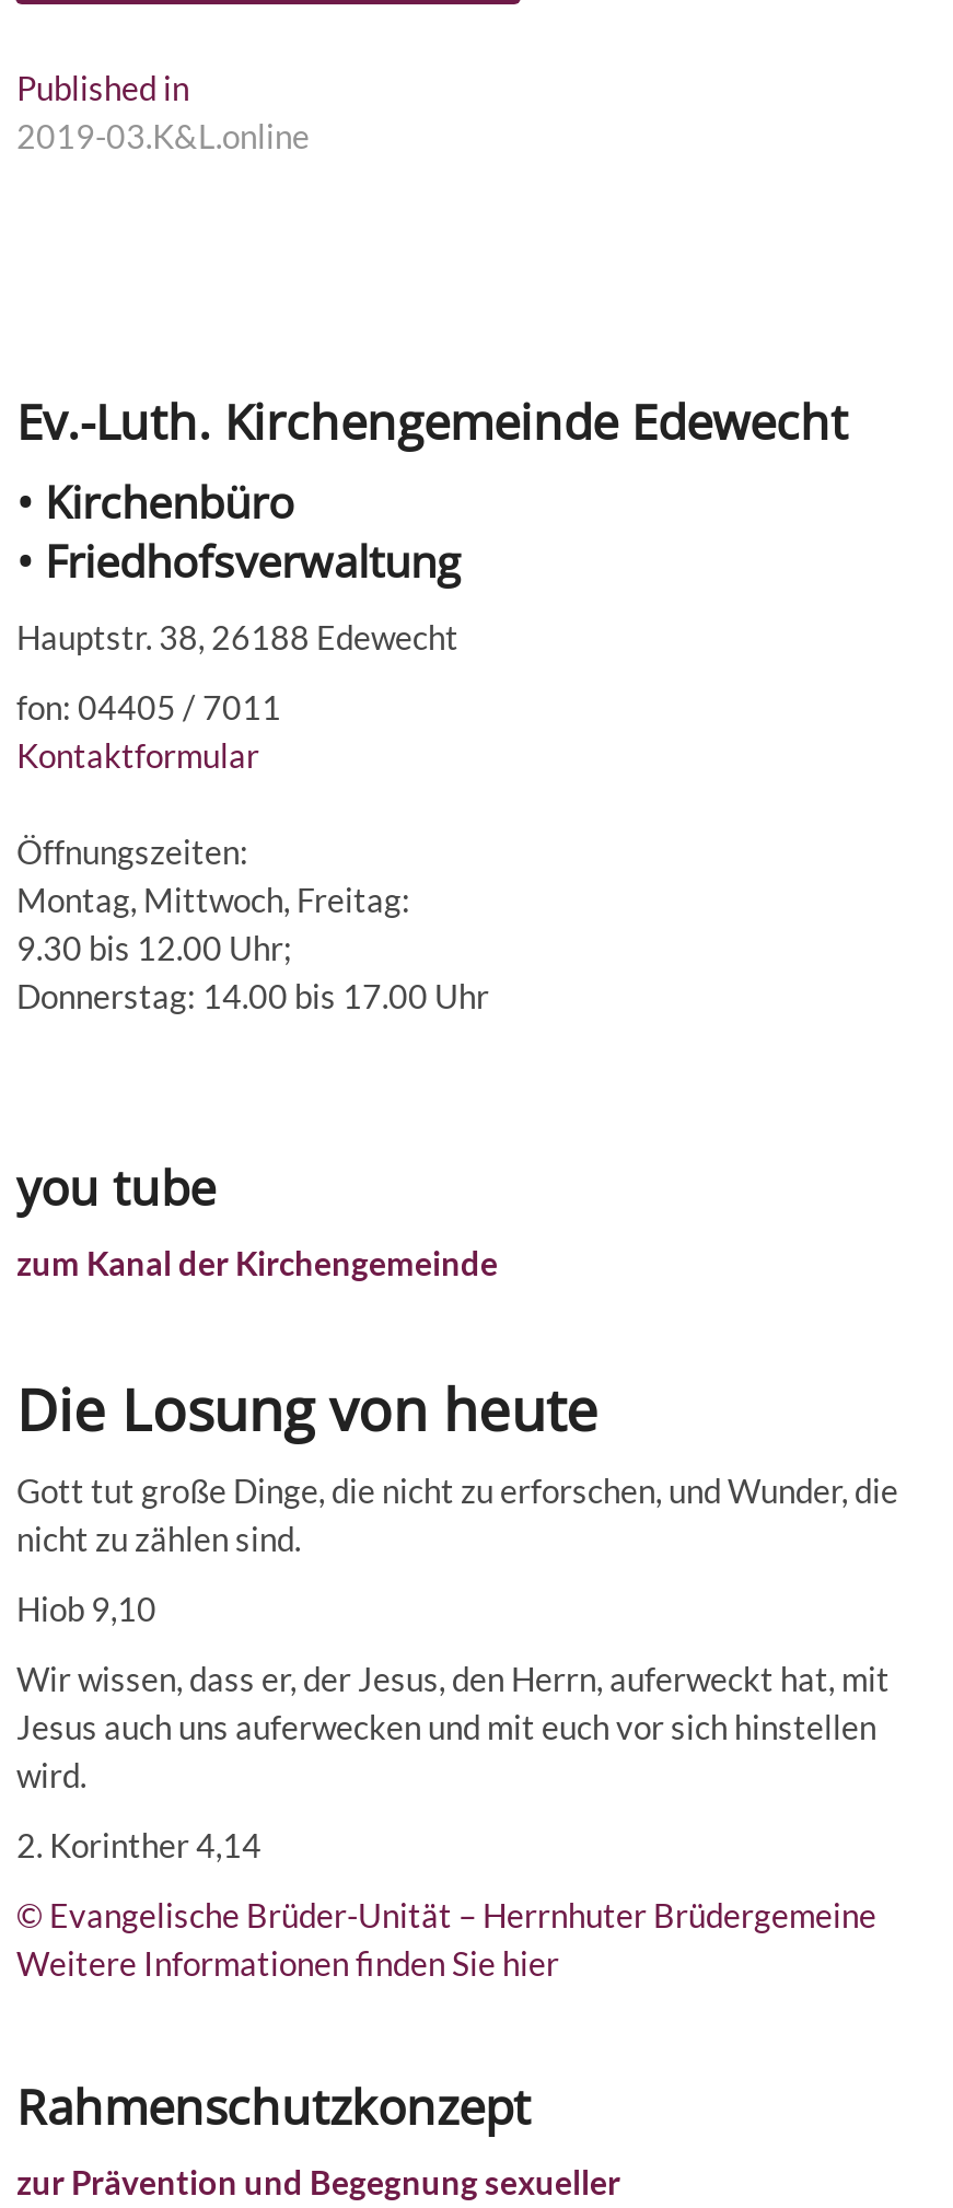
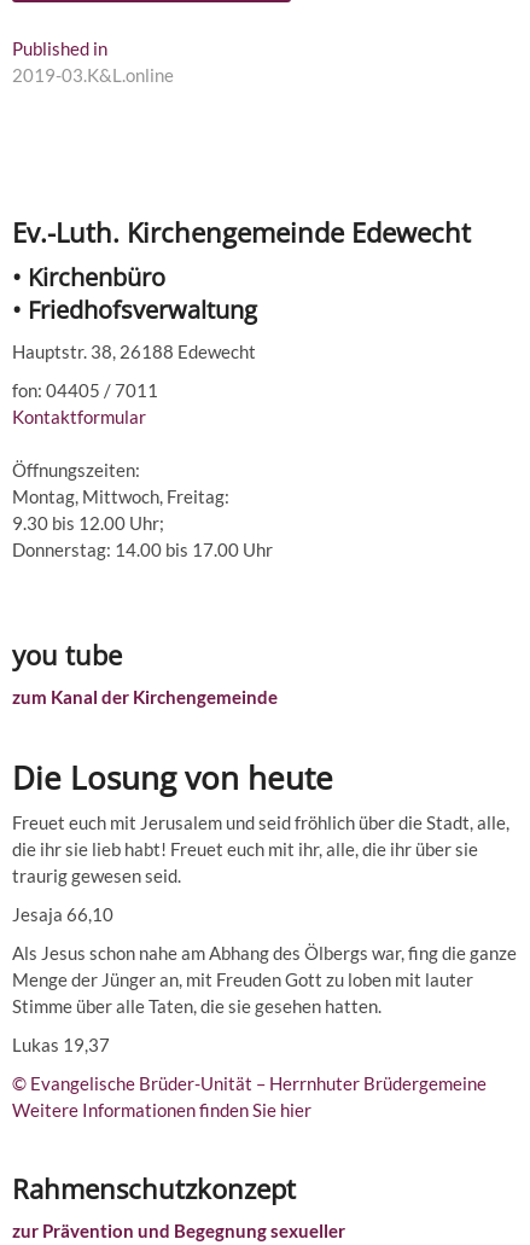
- Gott tut große Dinge, die nicht zu erforschen, und Wunder, die
- nicht zu zählen sind.
+ Freuet euch mit Jerusalem und seid fröhlich über die Stadt, alle,
+ die ihr sie lieb habt! Freuet euch mit ihr, alle, die ihr über sie
+ traurig gewesen seid.

- Hiob 9,10
+ Jesaja 66,10

- Wir wissen, dass er, der Jesus, den Herrn, auferweckt hat, mit
- Jesus auch uns auferwecken und mit euch vor sich hinstellen
- wird.
+ Als Jesus schon nahe am Abhang des Ölbergs war, fing die ganze
+ Menge der Jünger an, mit Freuden Gott zu loben mit lauter
+ Stimme über alle Taten, die sie gesehen hatten.

- 2. Korinther 4,14
+ Lukas 19,37
